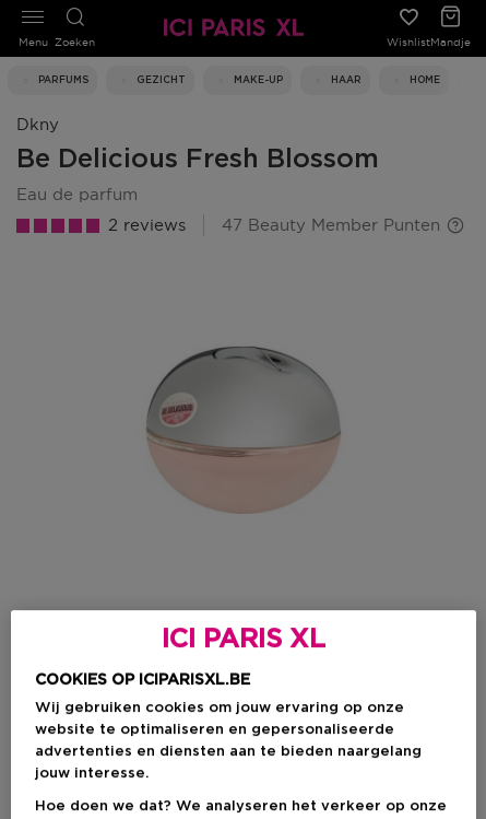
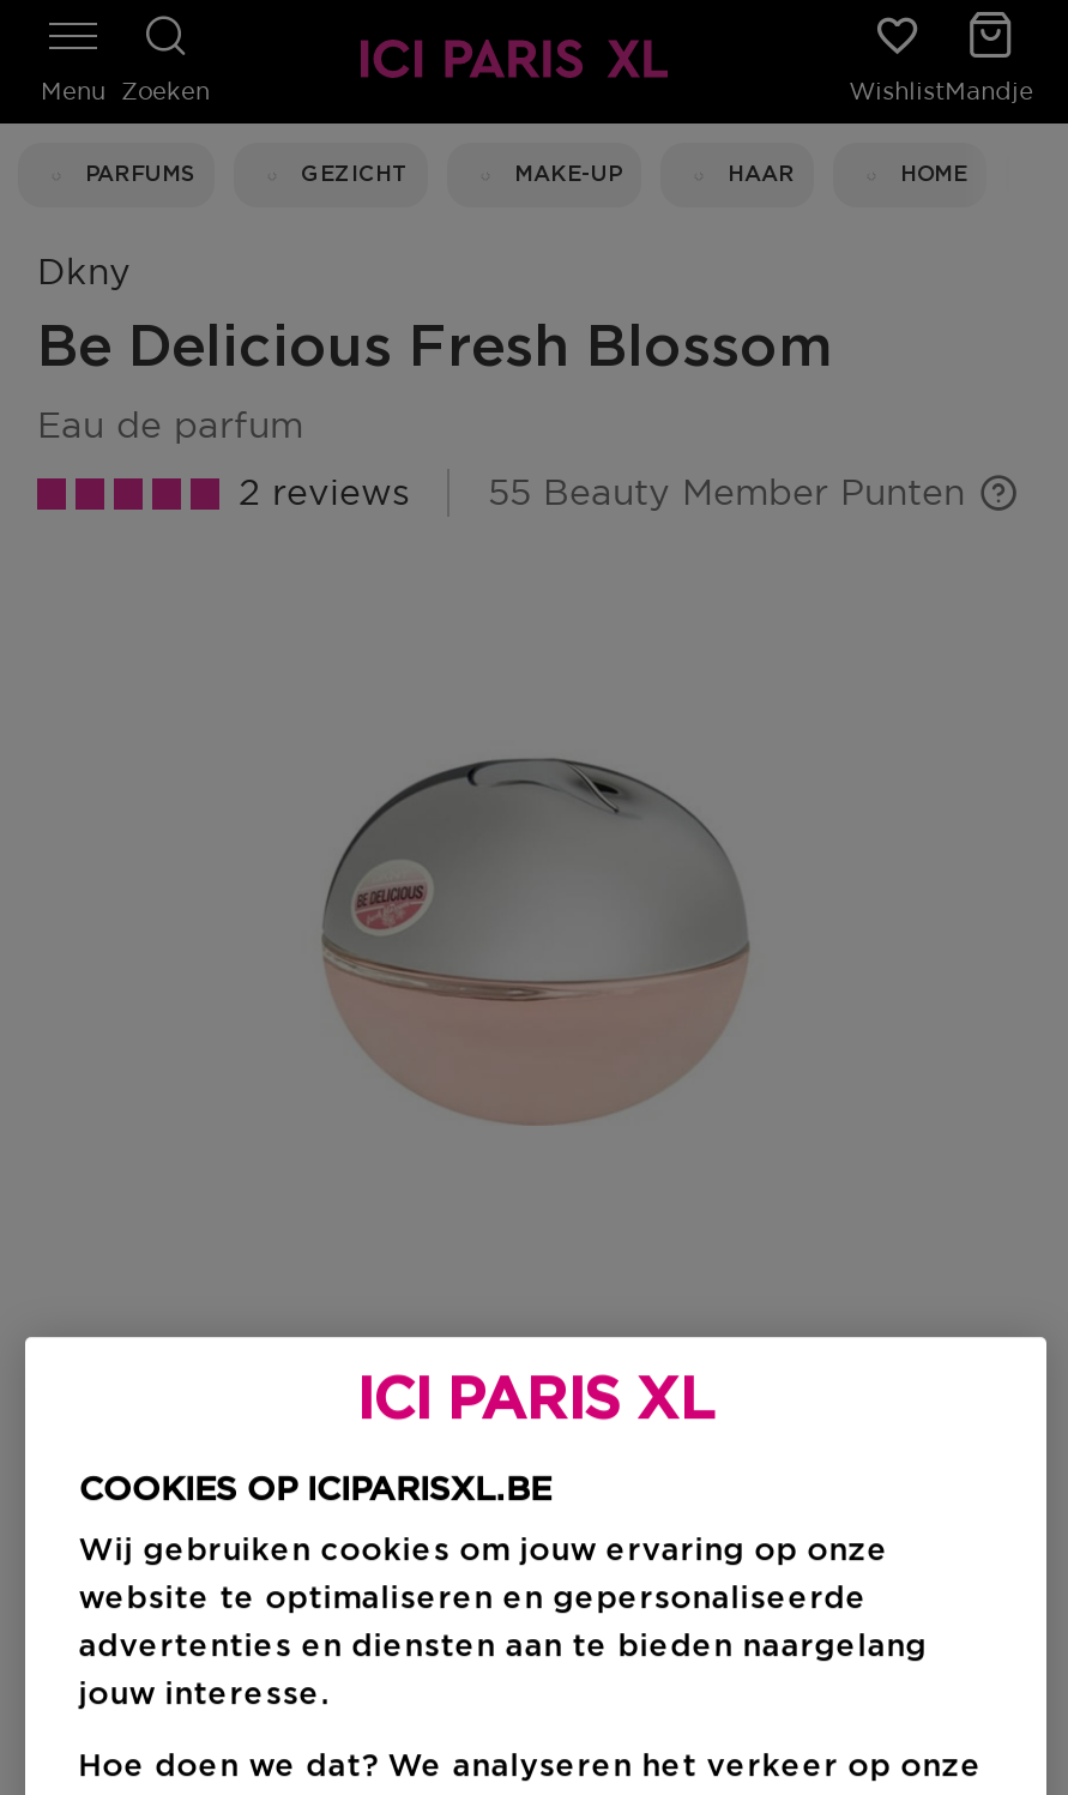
- 47 Beauty Member Punten
+ 55 Beauty Member Punten
